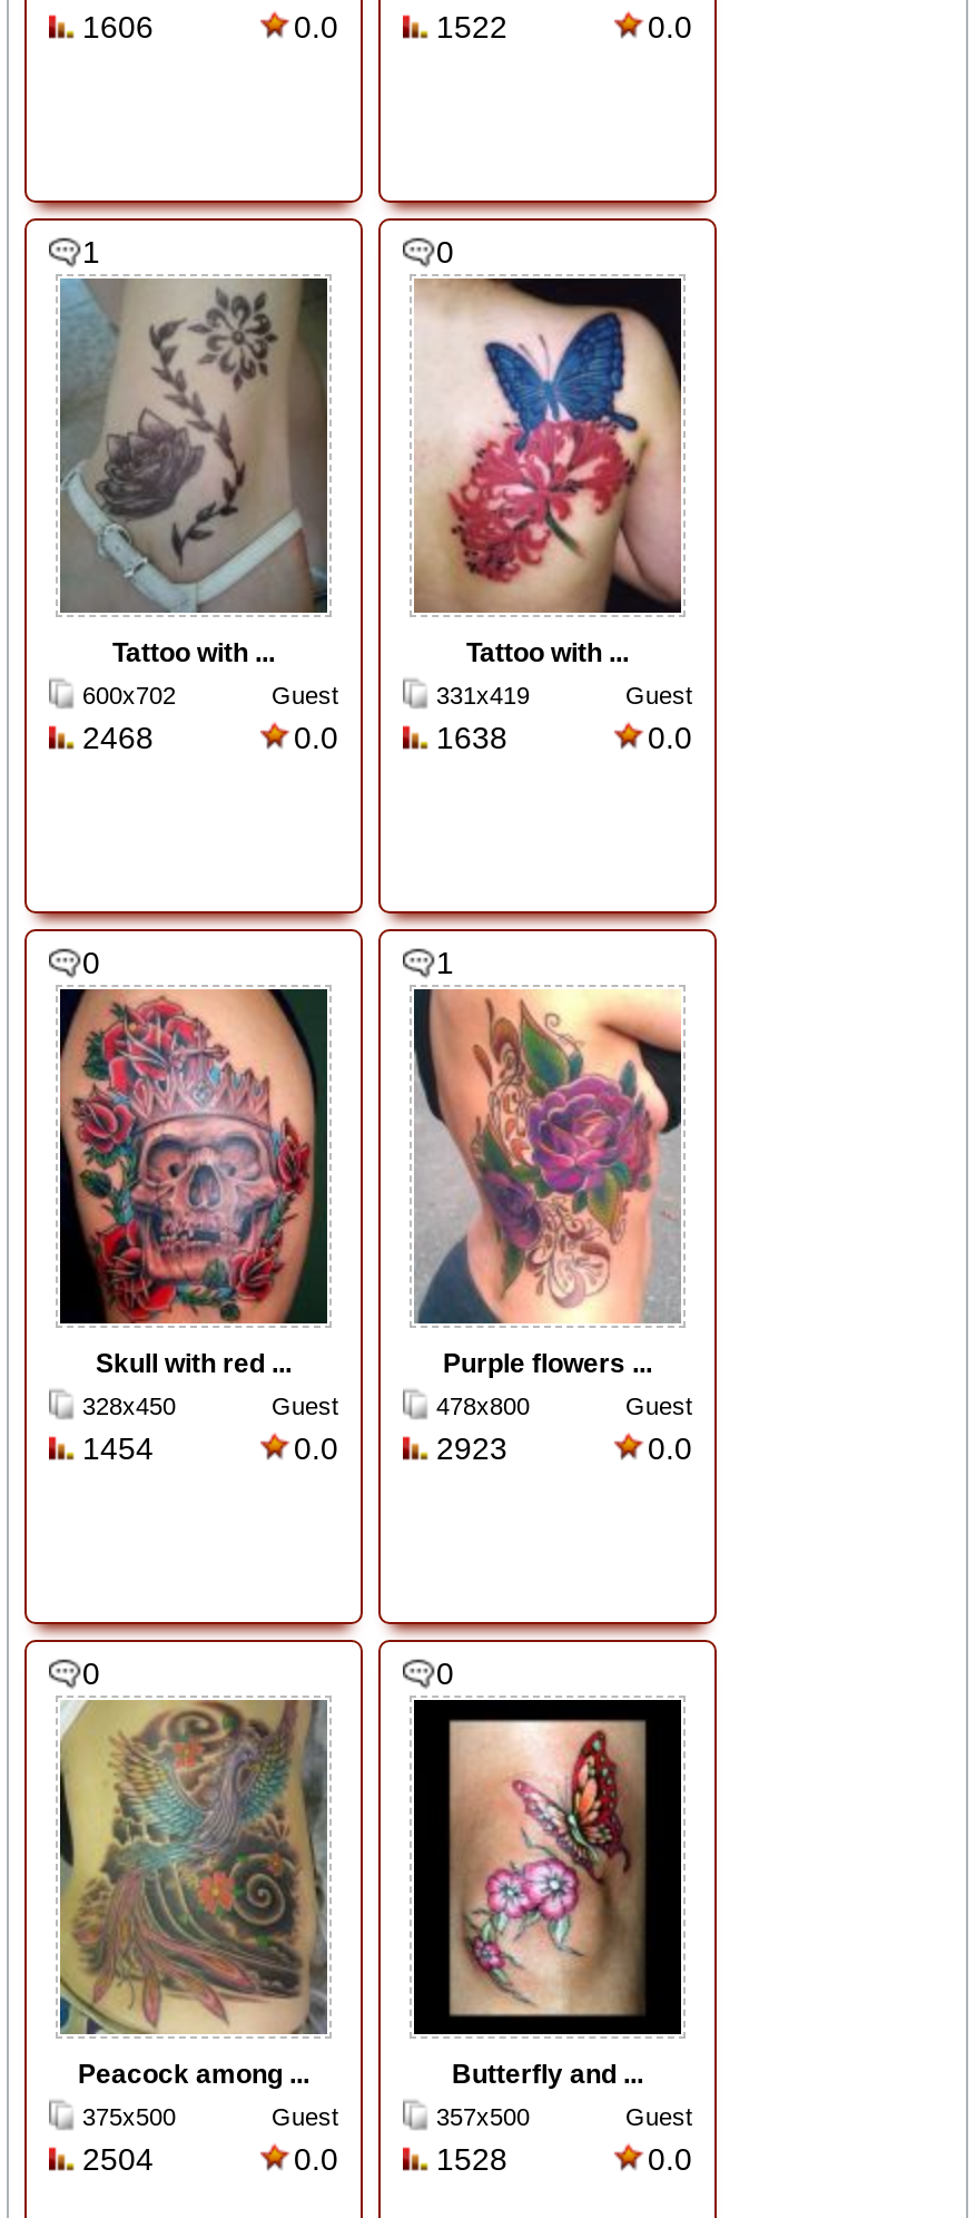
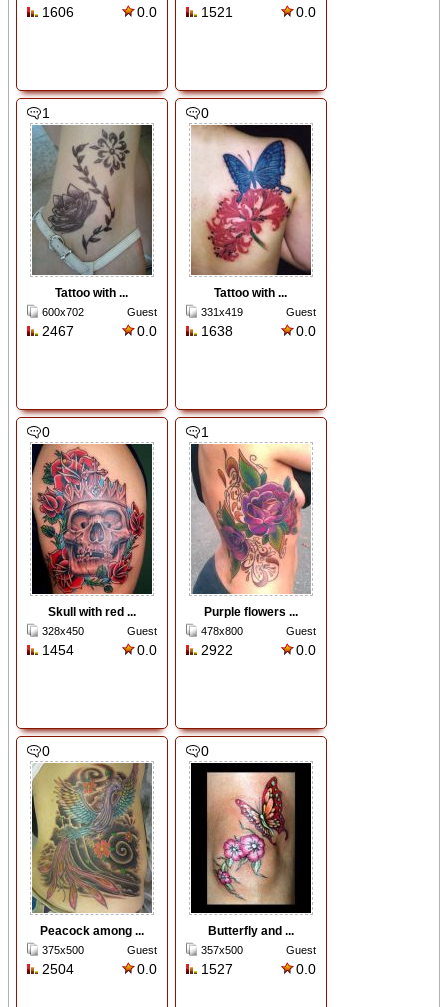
- 1522
+ 1521

- 2468
+ 2467

- 2923
+ 2922

- 1528
+ 1527
